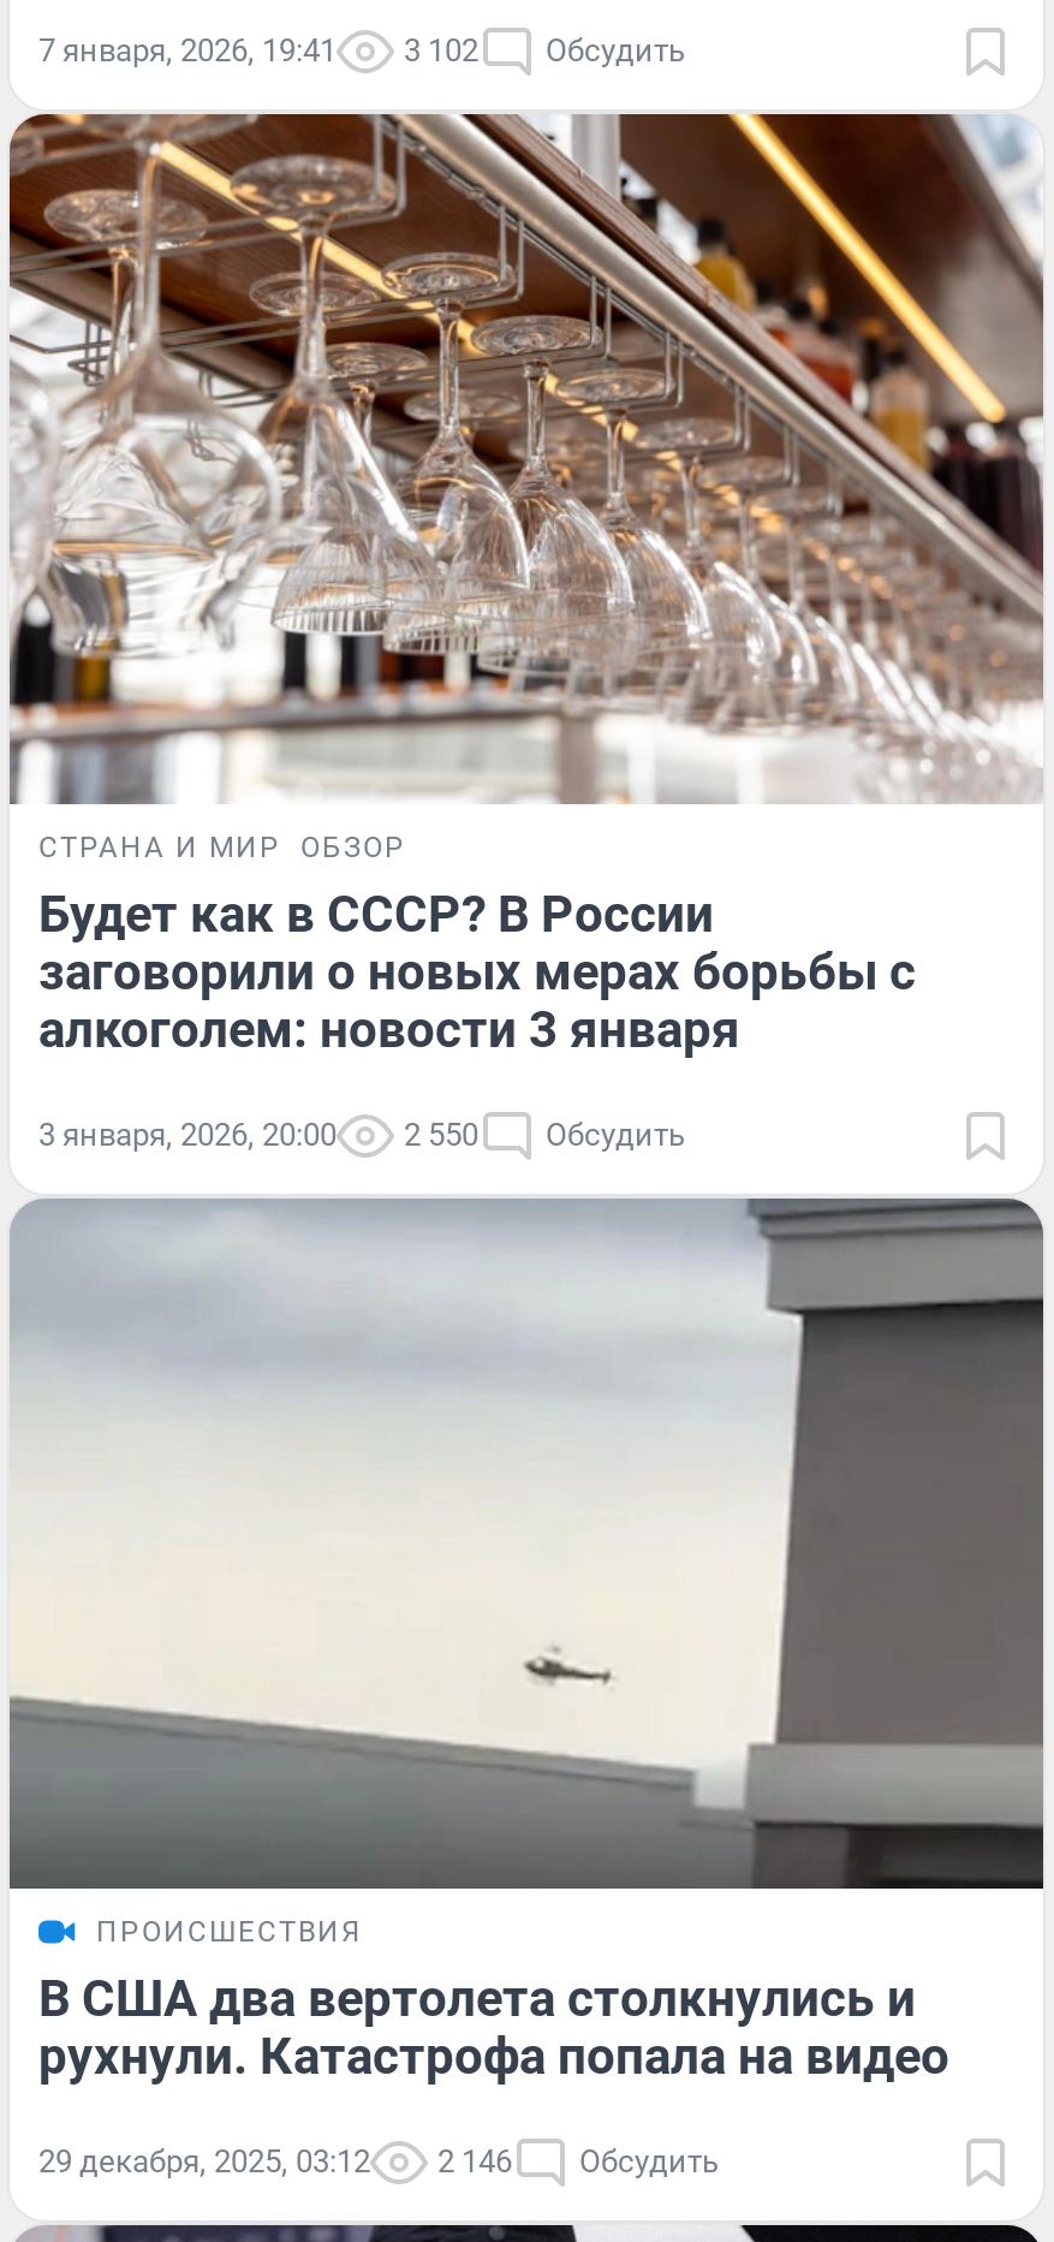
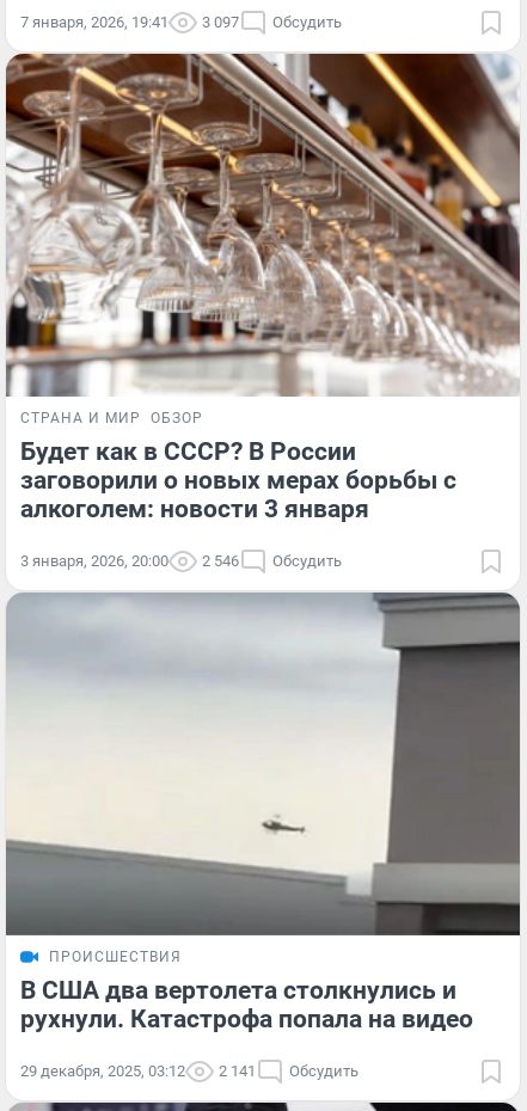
- 7 января, 2026, 19:41 3 102 Обсудить
+ 7 января, 2026, 19:41 3 097 Обсудить

- 2 550
+ 2 546

- 29 декабря, 2025, 03:12 2 146 Обсудить
+ 29 декабря, 2025, 03:12 2 141 Обсудить
